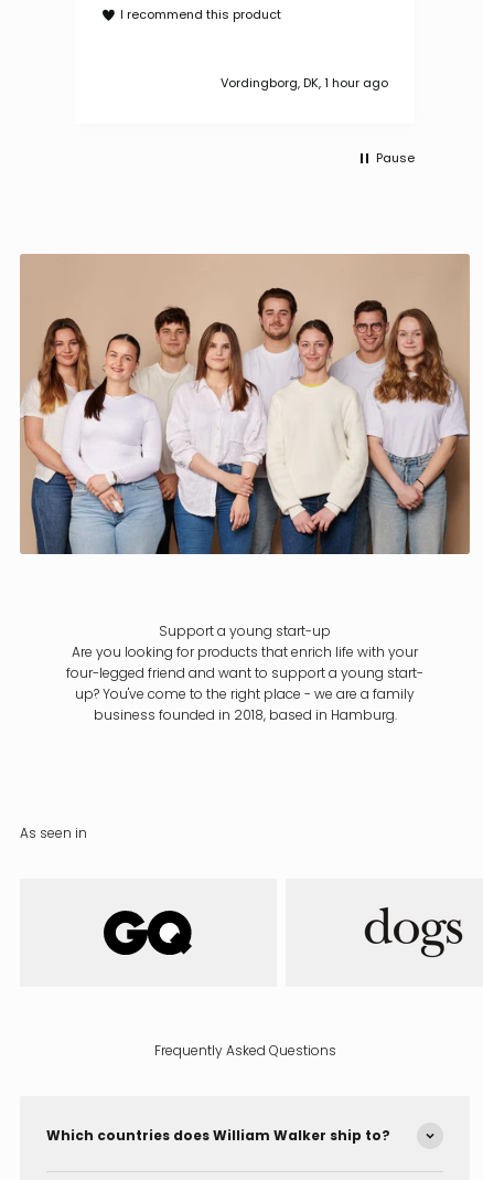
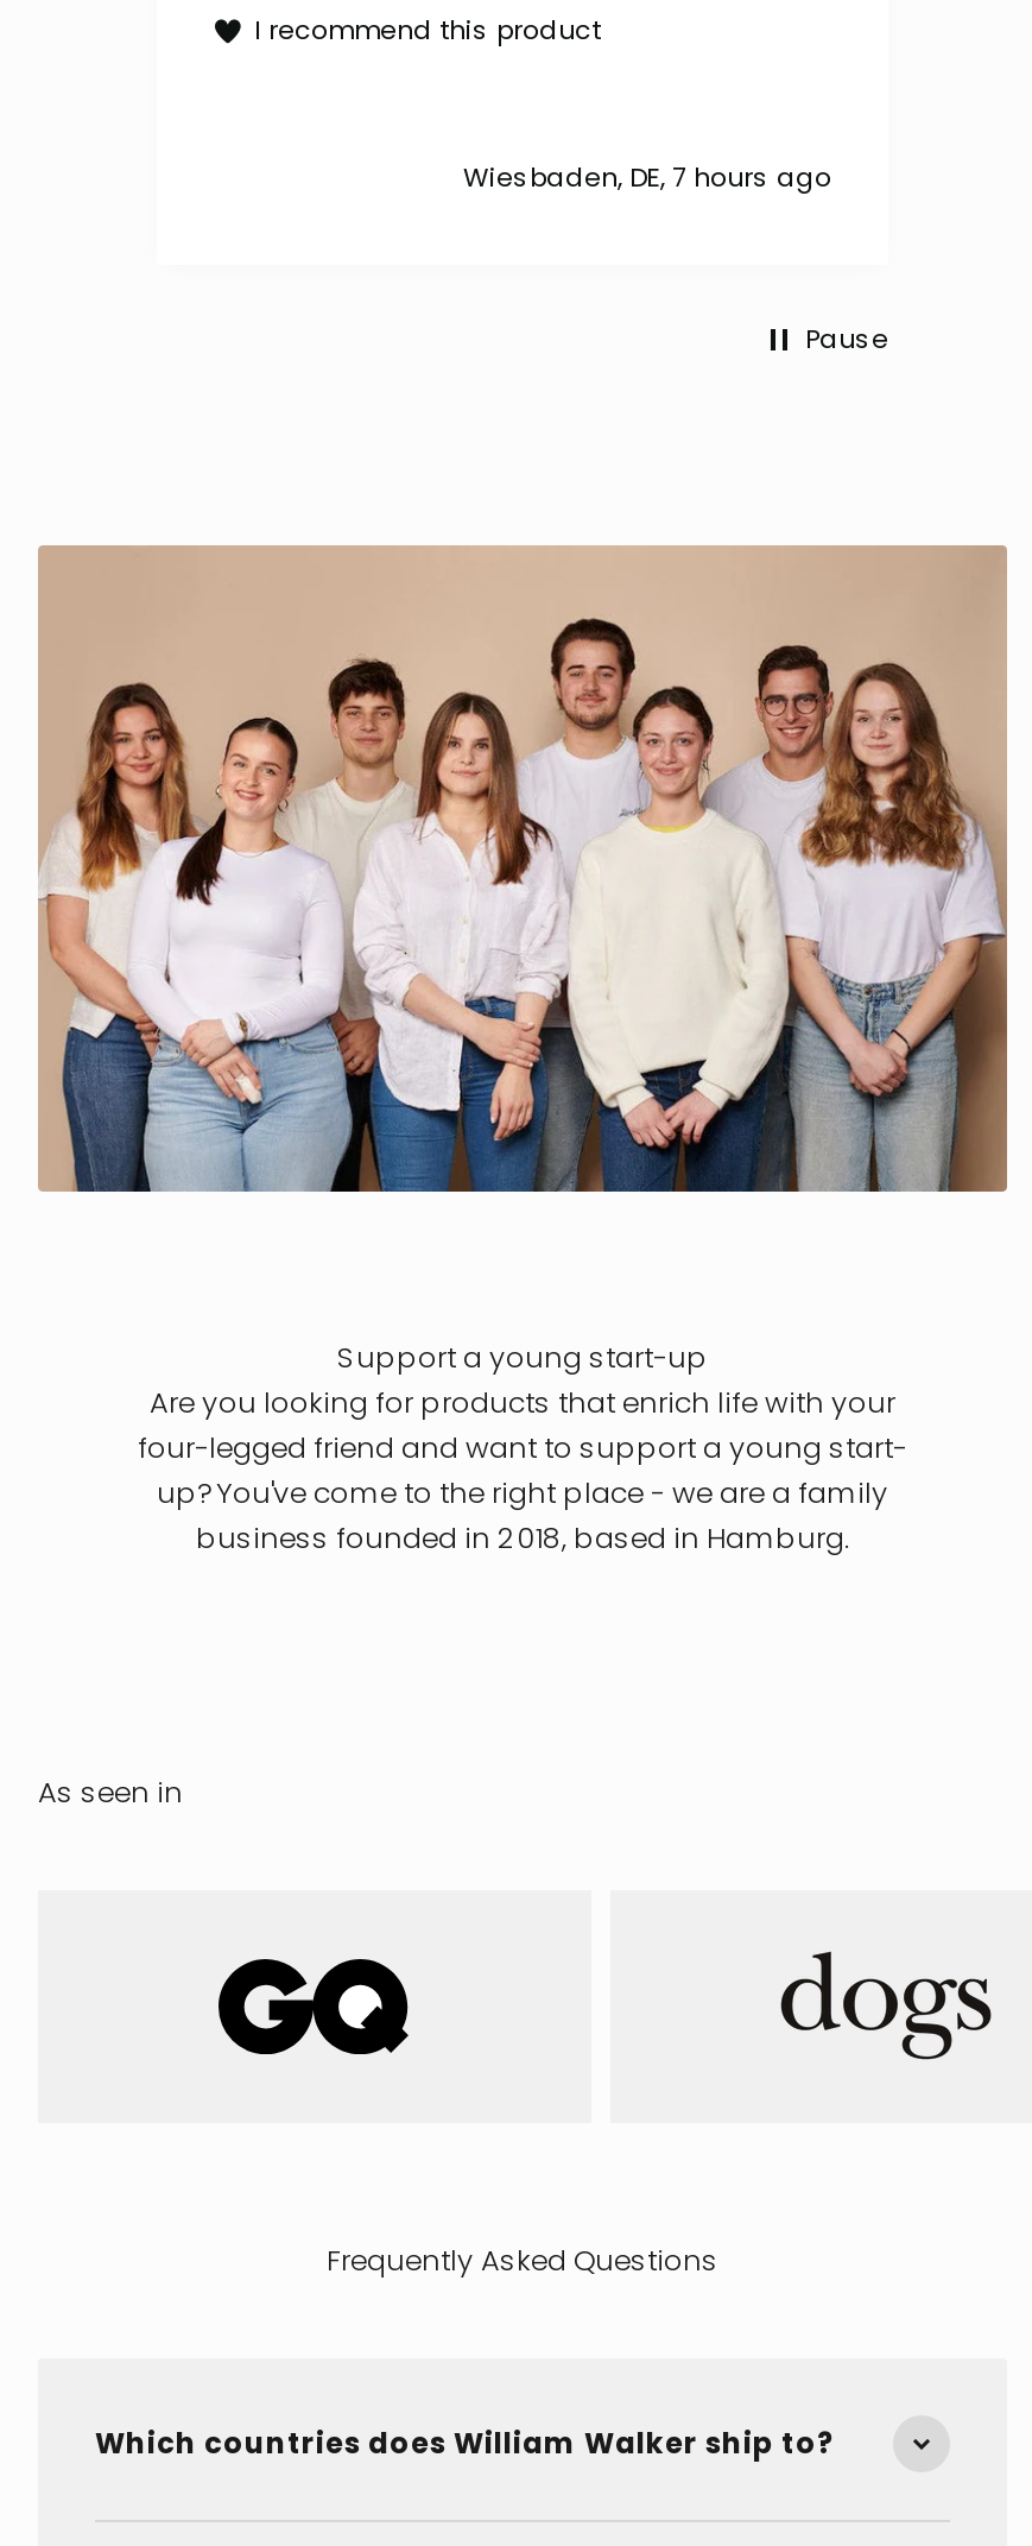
- Vordingborg, DK, 1 hour ago
+ Wiesbaden, DE, 7 hours ago
